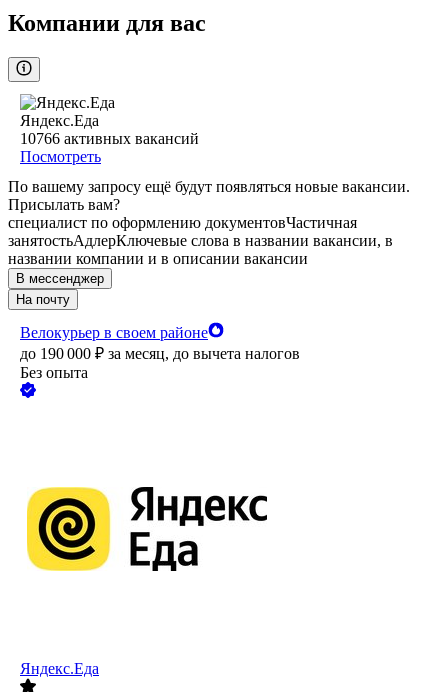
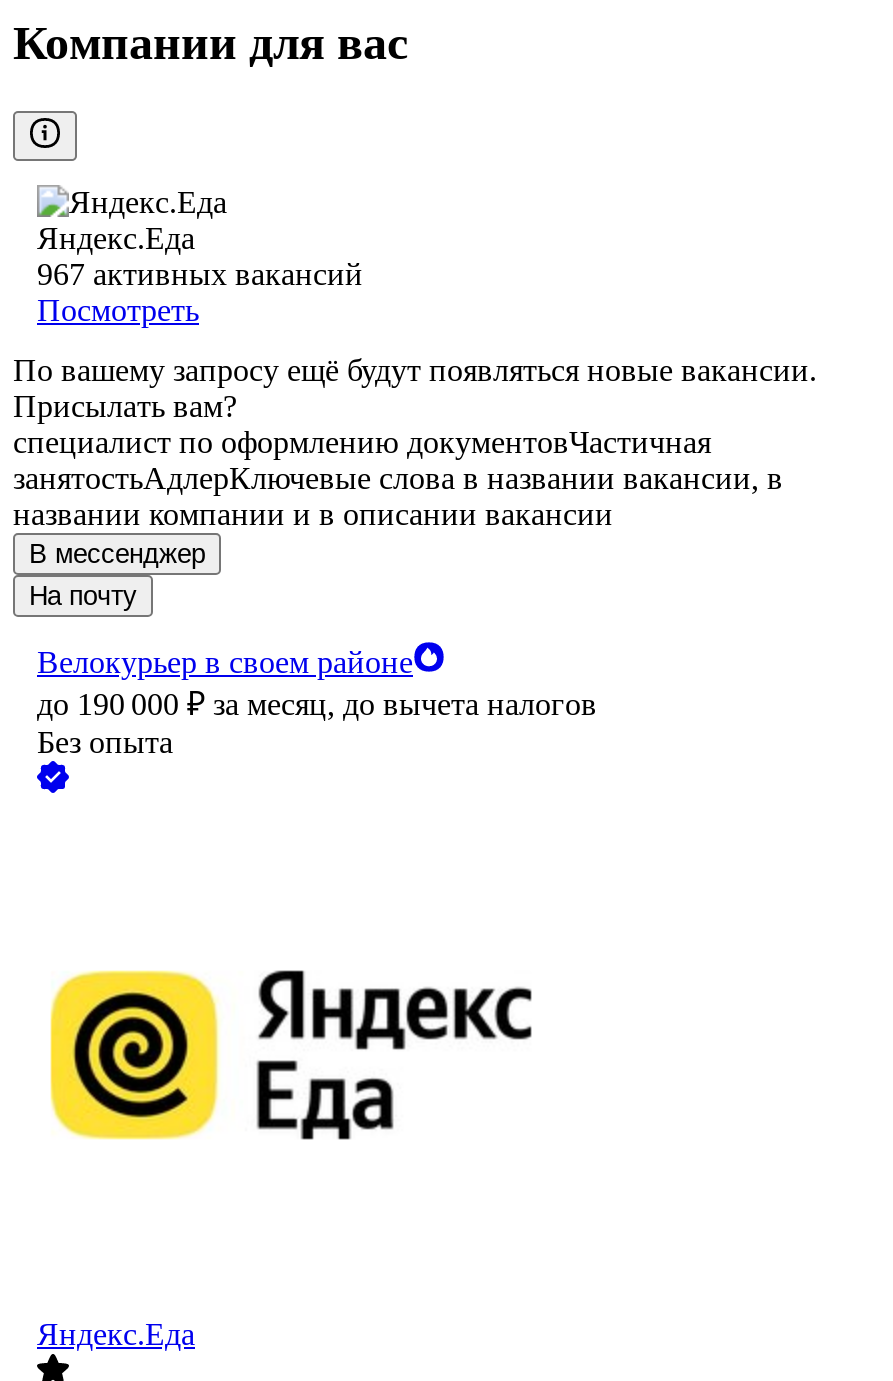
- 10766 активных вакансий
+ 967 активных вакансий
